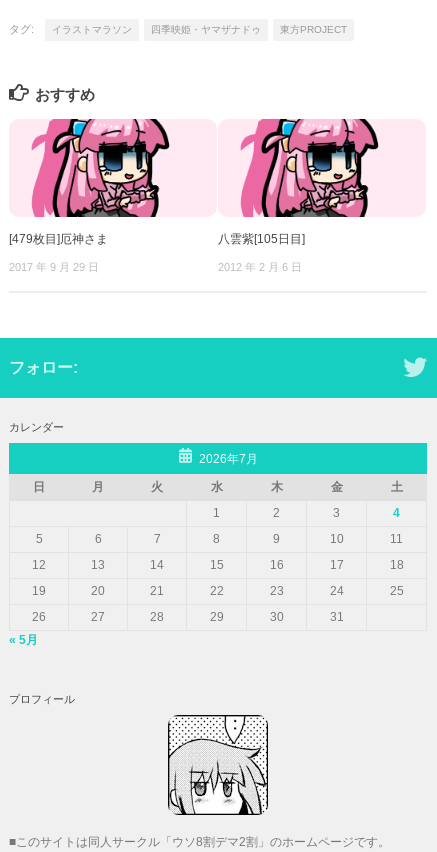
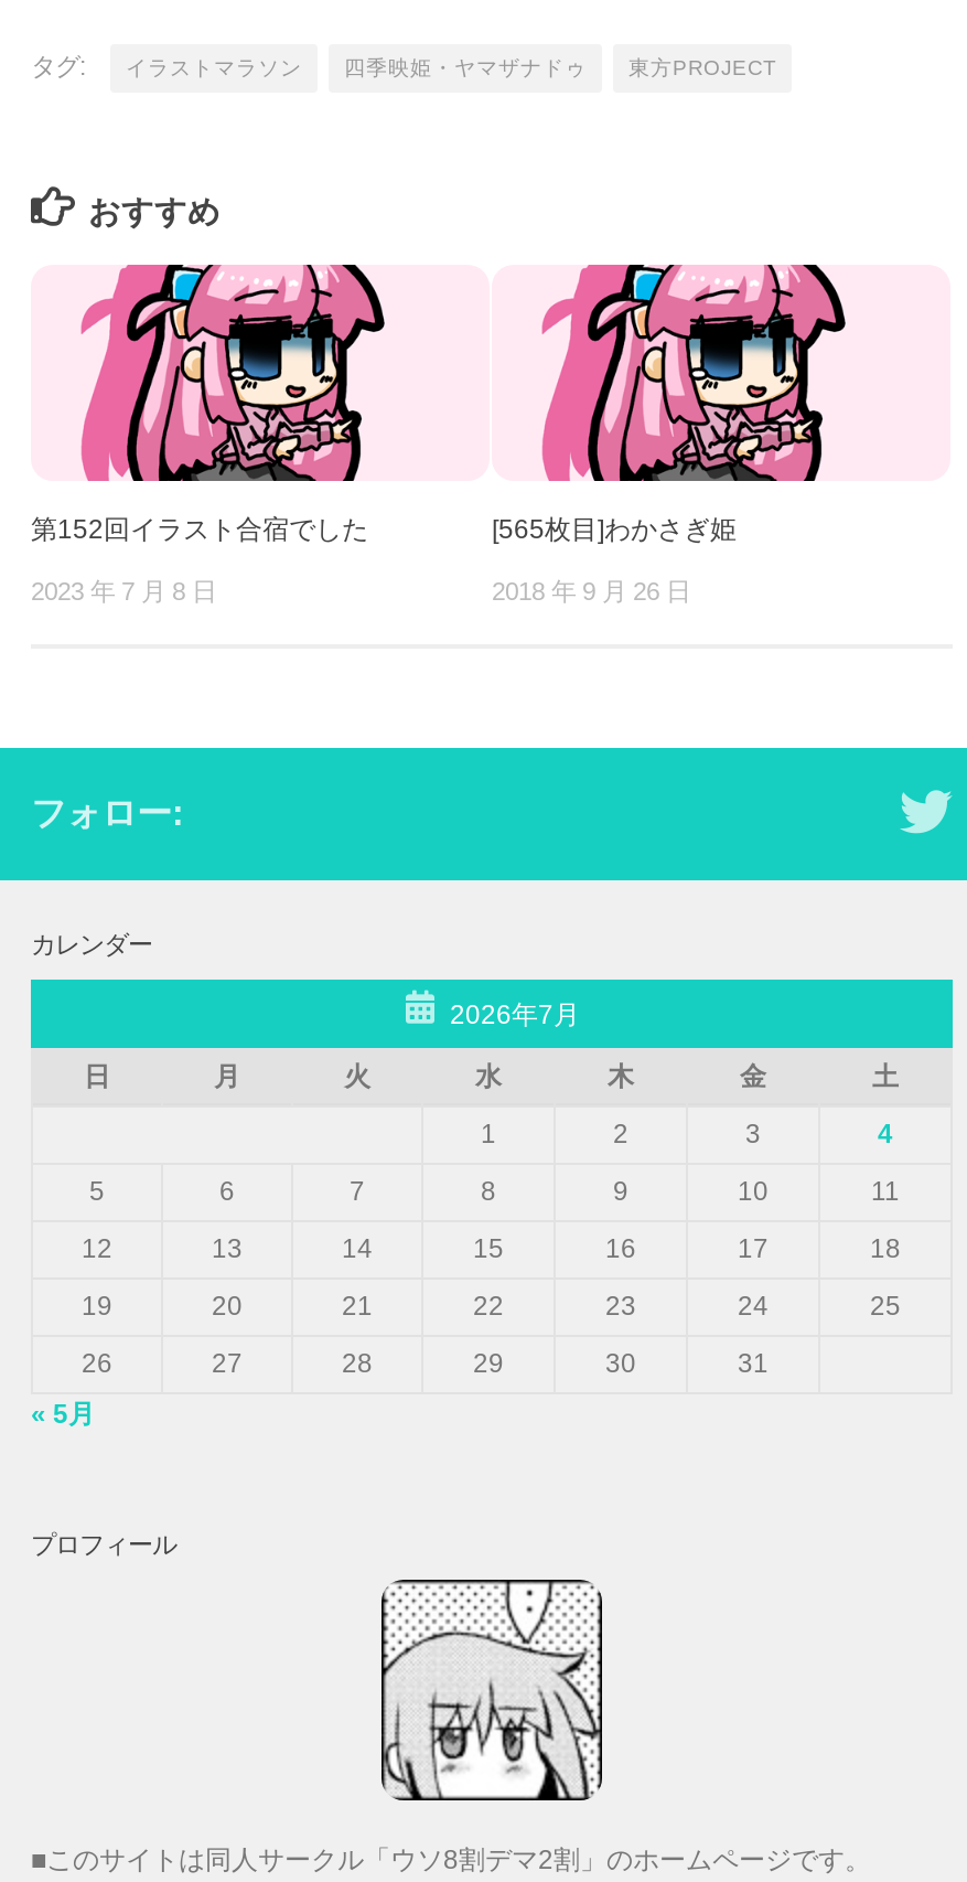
- [479枚目]厄神さま
+ 第152回イラスト合宿でした

- 八雲紫[105日目]
+ [565枚目]わかさぎ姫

- 2017 年 9 月 29 日
+ 2023 年 7 月 8 日

- 2012 年 2 月 6 日
+ 2018 年 9 月 26 日
